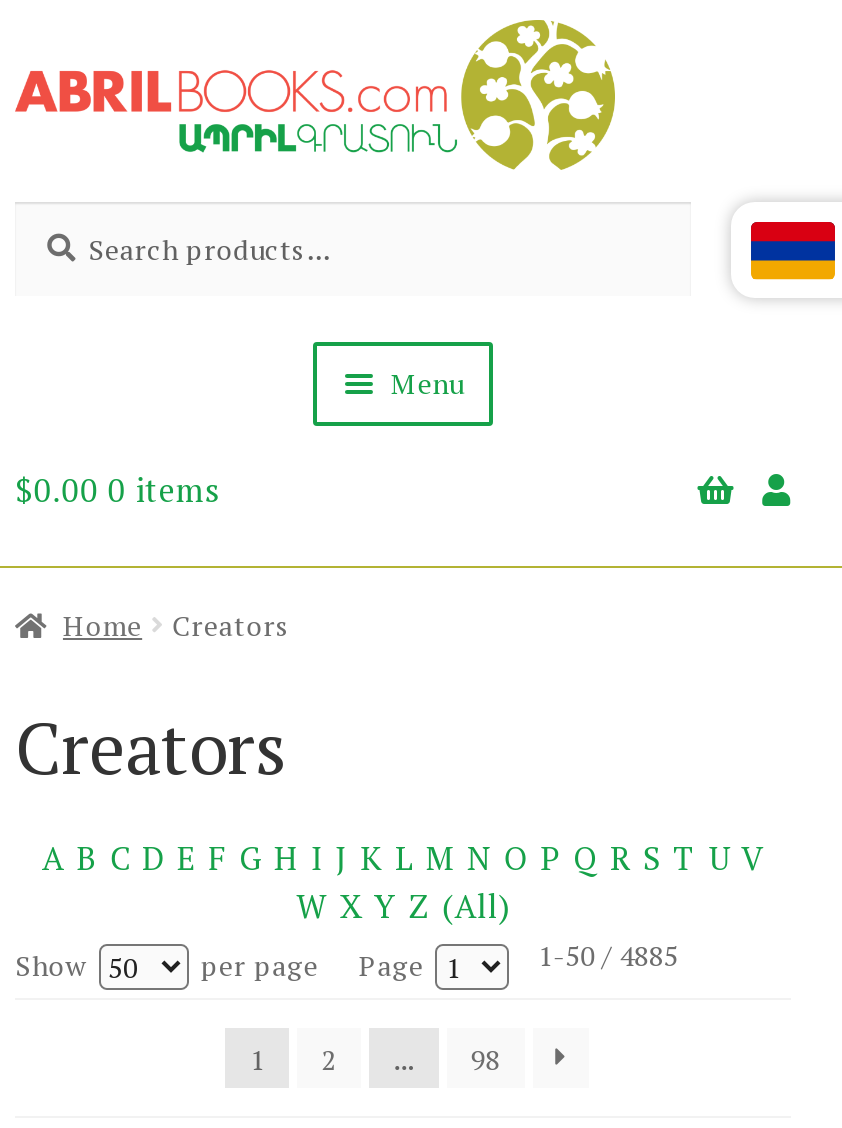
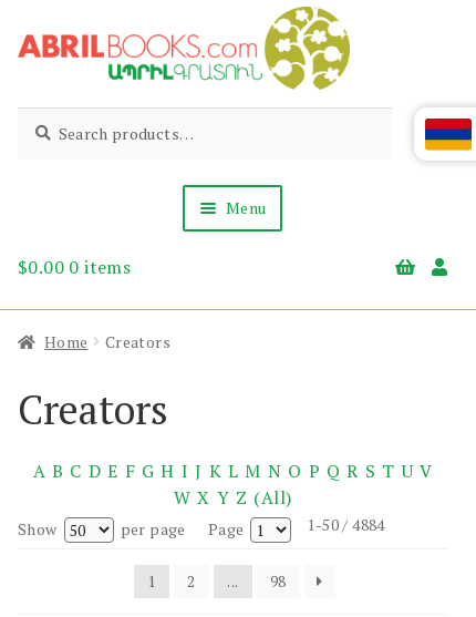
- 1-50 / 4885
+ 1-50 / 4884
